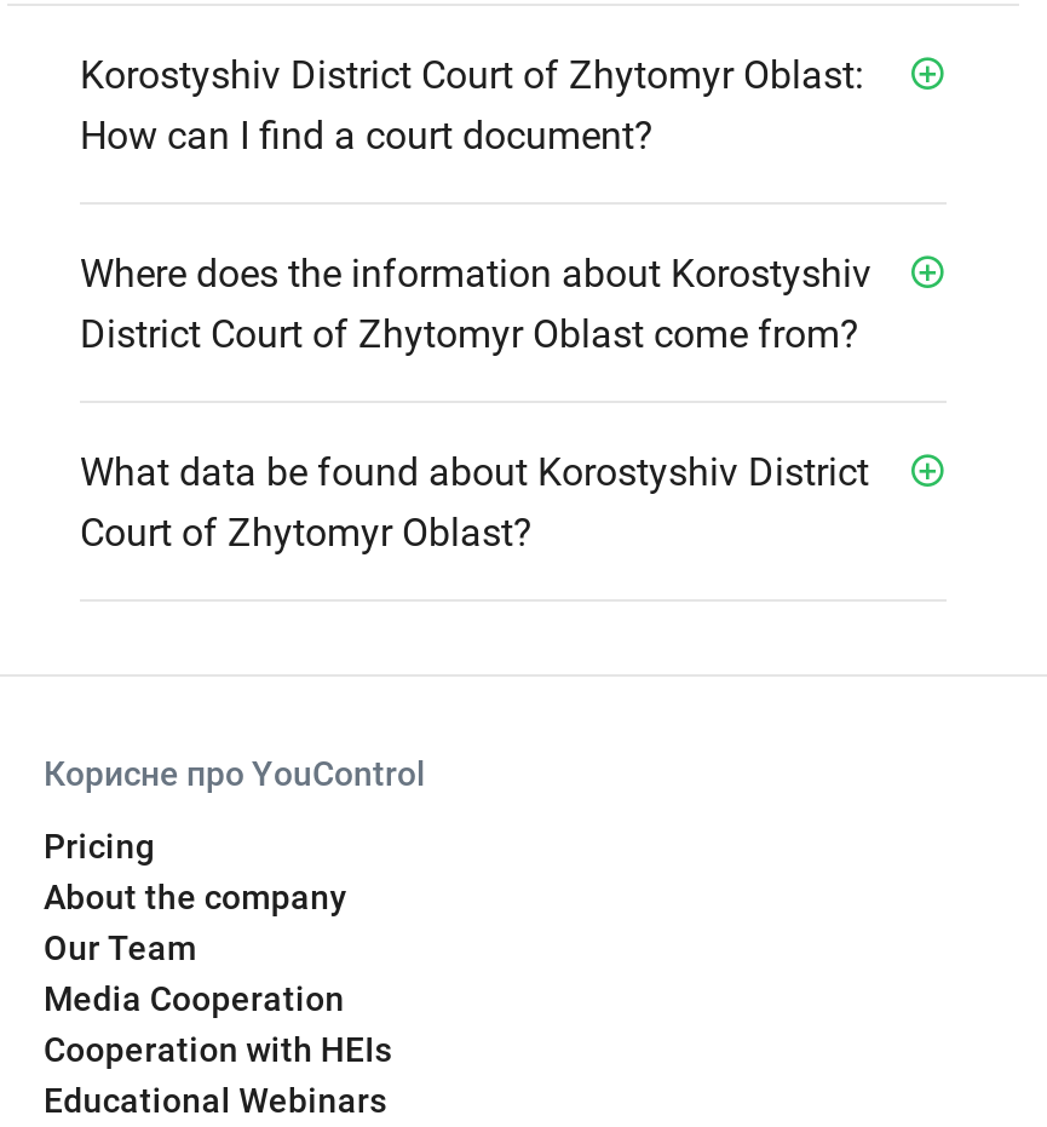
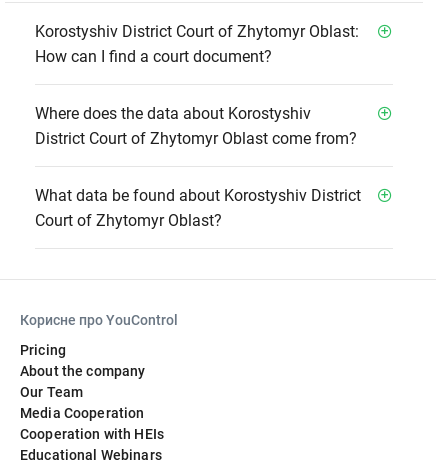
- Where does the information about Korostyshiv
+ Where does the data about Korostyshiv
